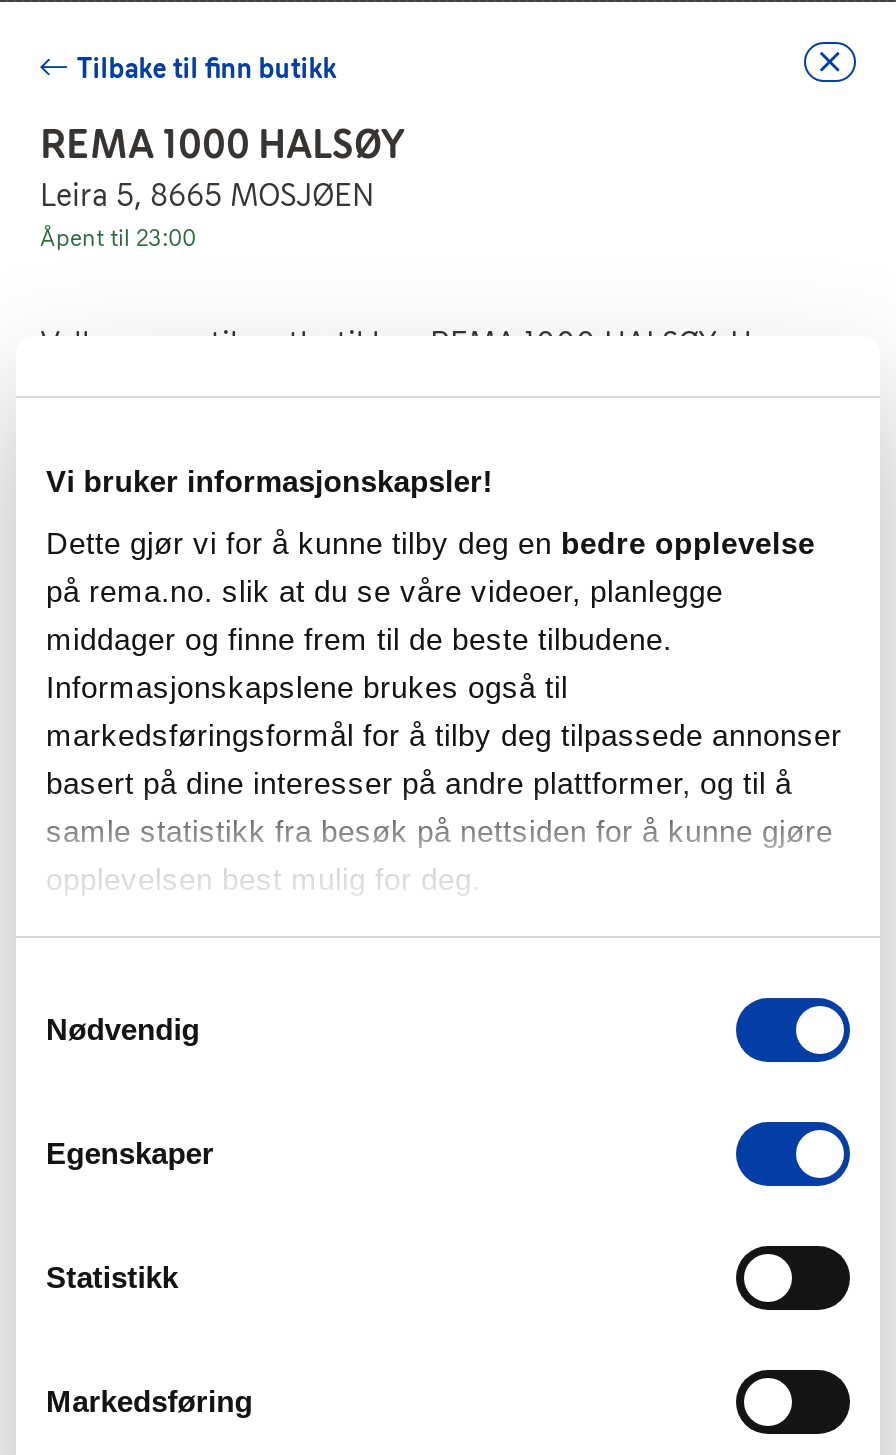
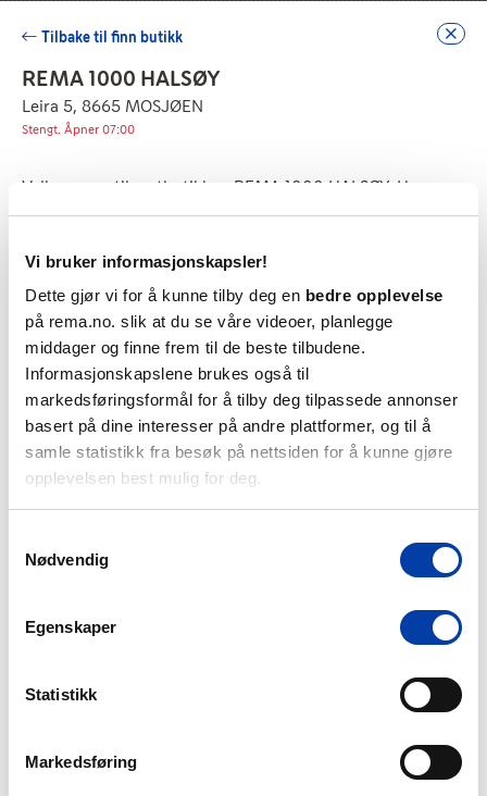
- Åpent til 23:00
+ Stengt. Åpner 07:00
